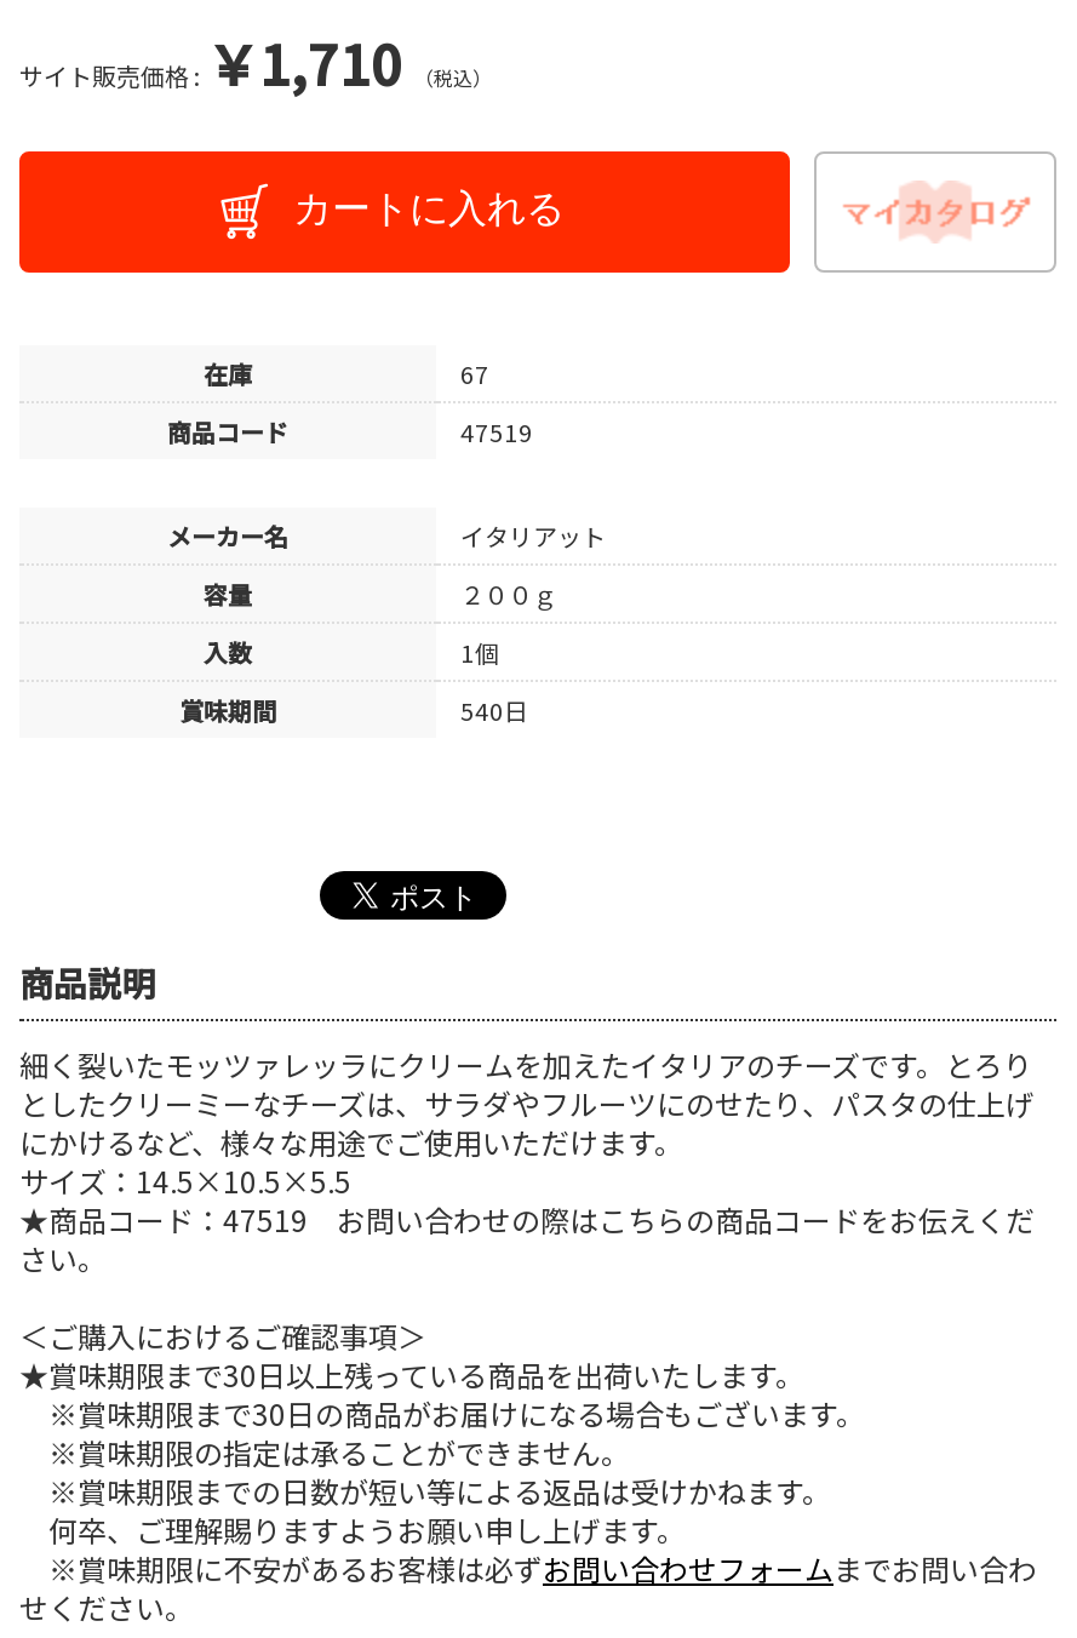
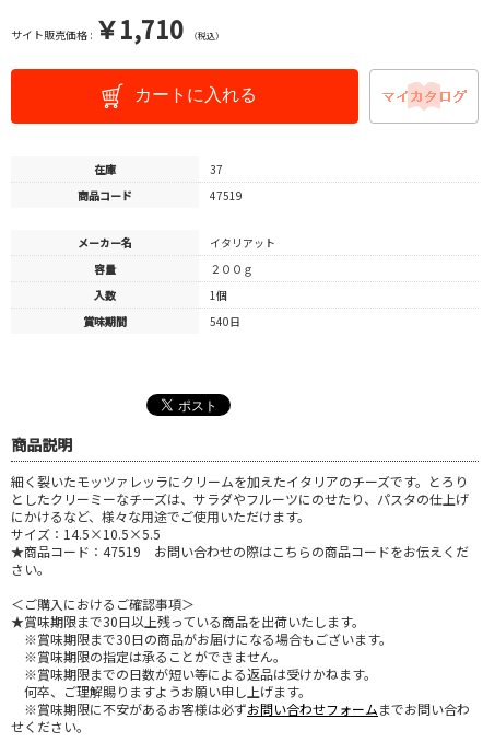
- 67
+ 37
